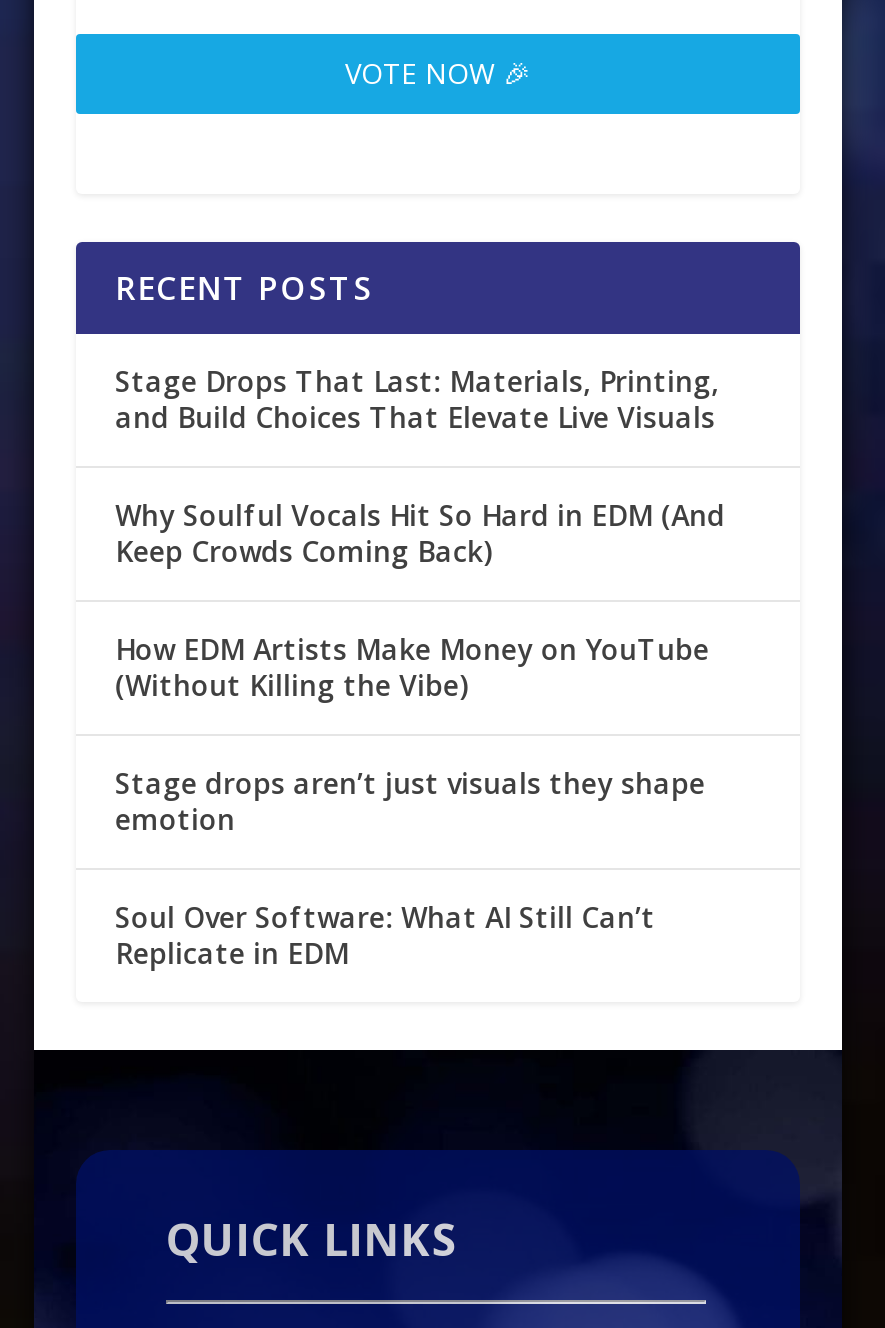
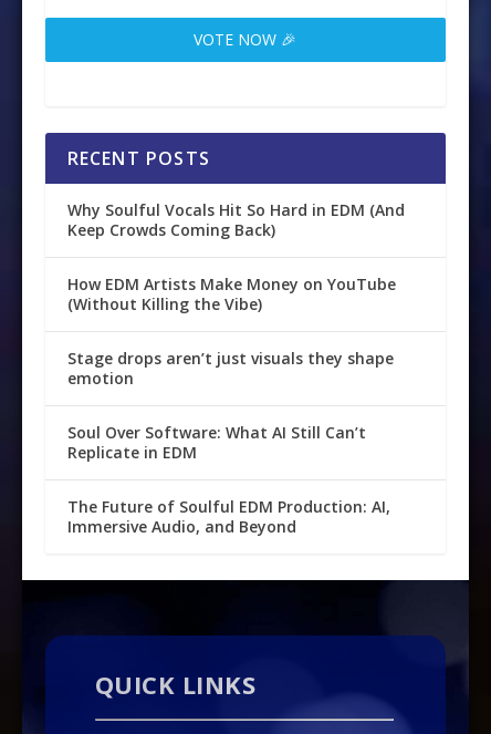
- Stage Drops That Last: Materials, Printing,
- and Build Choices That Elevate Live Visuals

moved up: Why Soulful Vocals Hit So Hard in EDM (And | Keep Crowds Coming Back) | How EDM Artists Make Money on YouTube | (Without Killing the Vibe) | Stage drops aren’t just visuals they shape | emotion | Soul Over Software: What AI Still Can’t | Replicate in EDM

+ The Future of Soulful EDM Production: AI,
+ Immersive Audio, and Beyond
